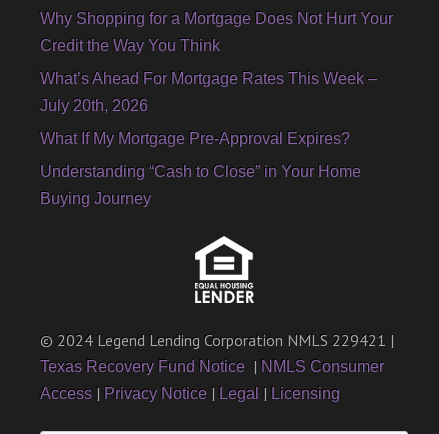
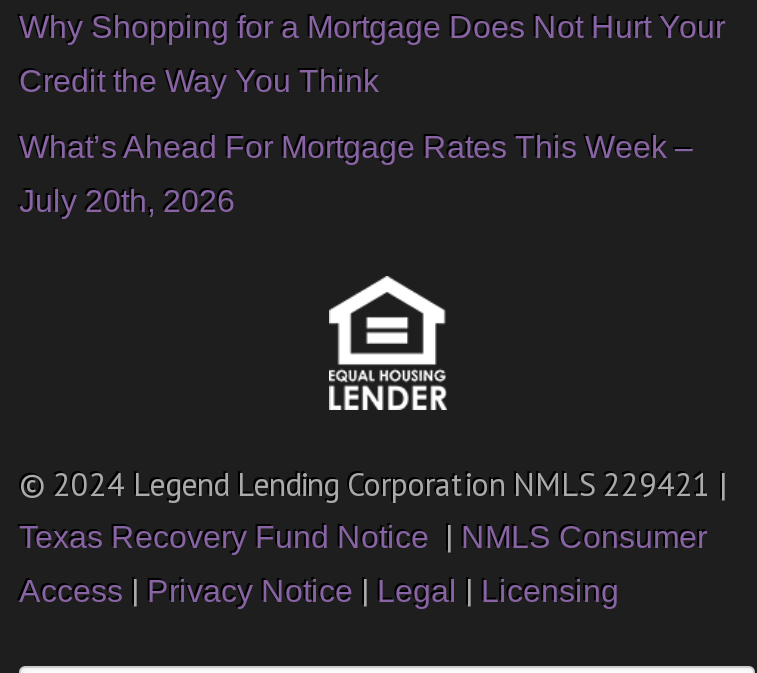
- What If My Mortgage Pre-Approval Expires?
- Understanding “Cash to Close” in Your Home
- Buying Journey
